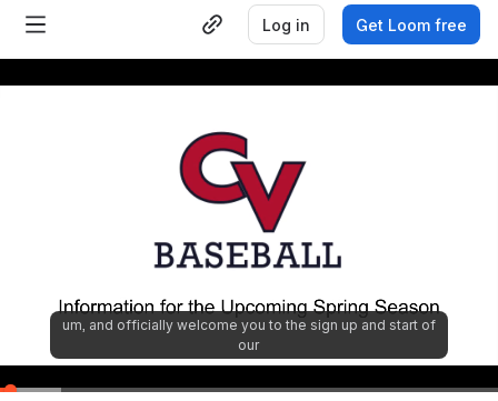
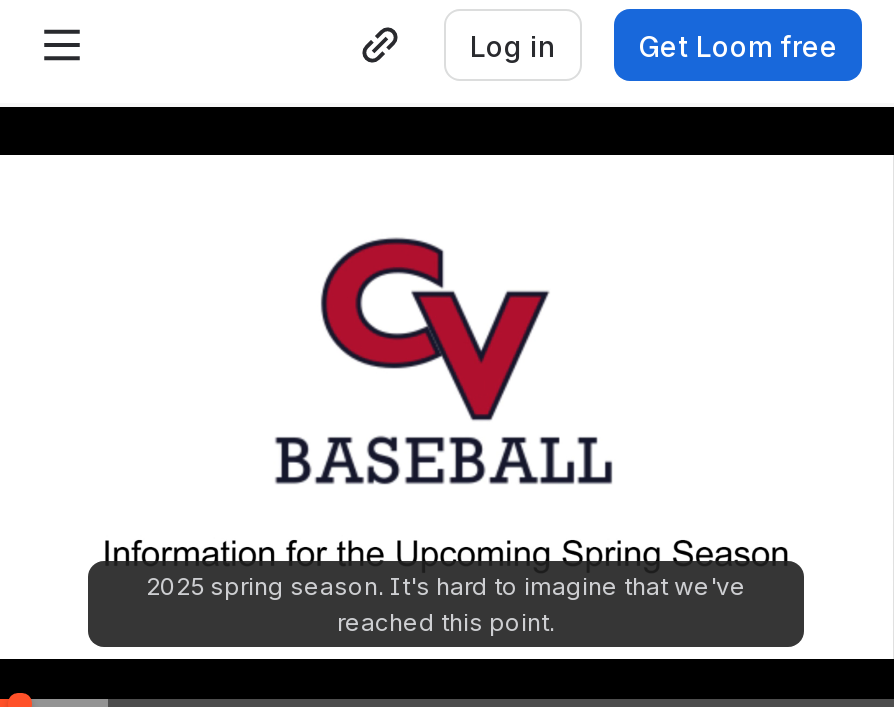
- um, and officially welcome you to the sign up and start of
- our
+ 2025 spring season. It's hard to imagine that we've
+ reached this point.
